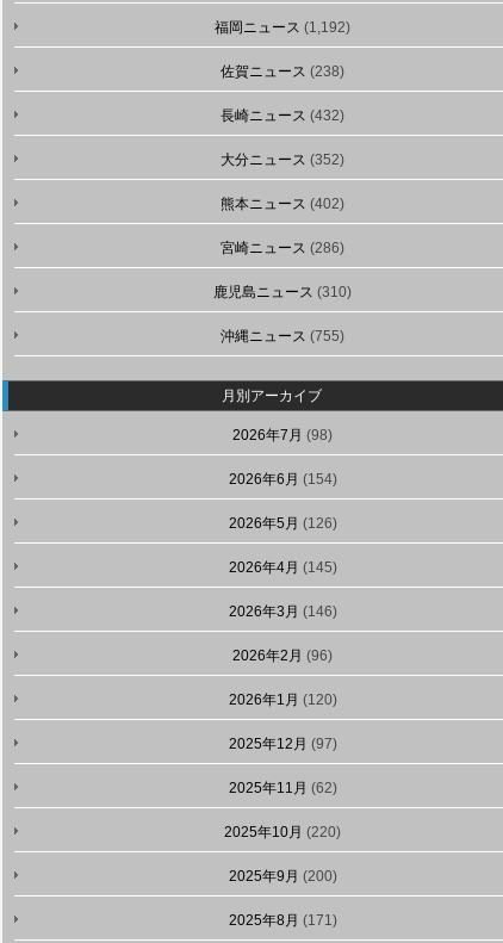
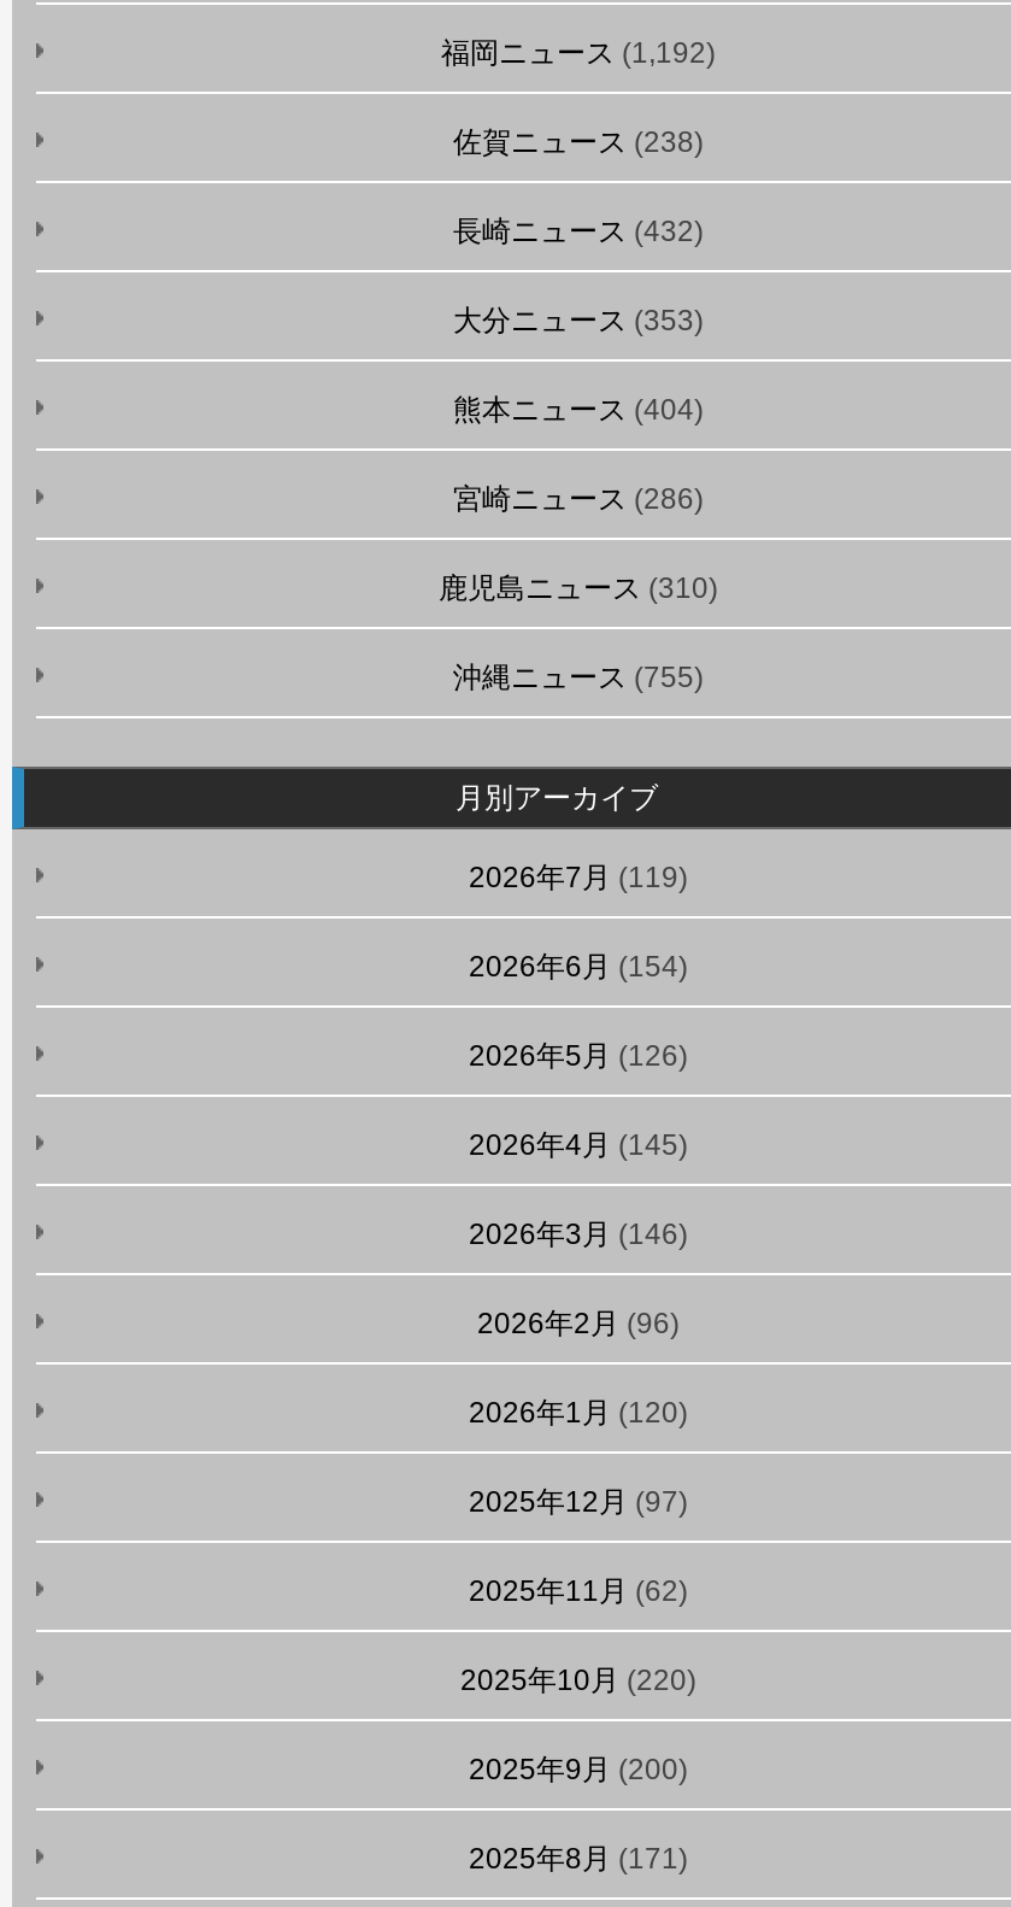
- 大分ニュース(352)
+ 大分ニュース(353)

- 熊本ニュース(402)
+ 熊本ニュース(404)

- 2026年7月(98)
+ 2026年7月(119)
